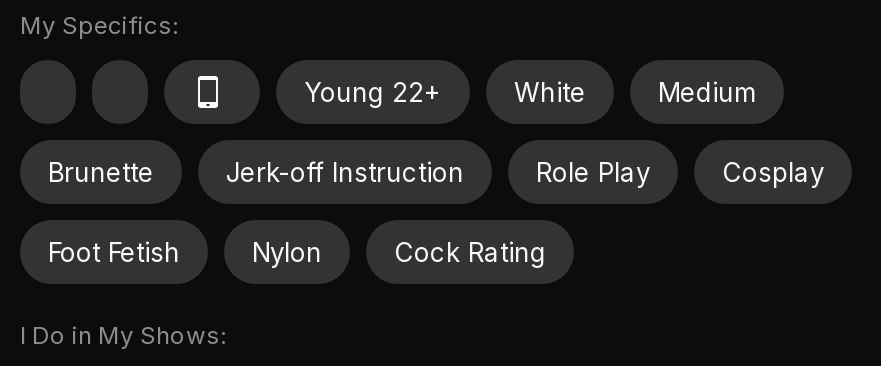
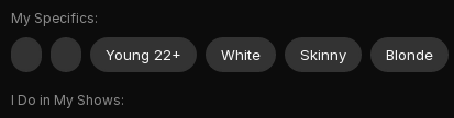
- Medium
- Brunette
- Jerk-off Instruction
- Role Play
- Cosplay
- Foot Fetish
- Nylon
- Cock Rating
+ Skinny
+ Blonde
